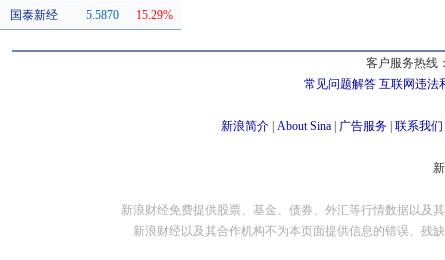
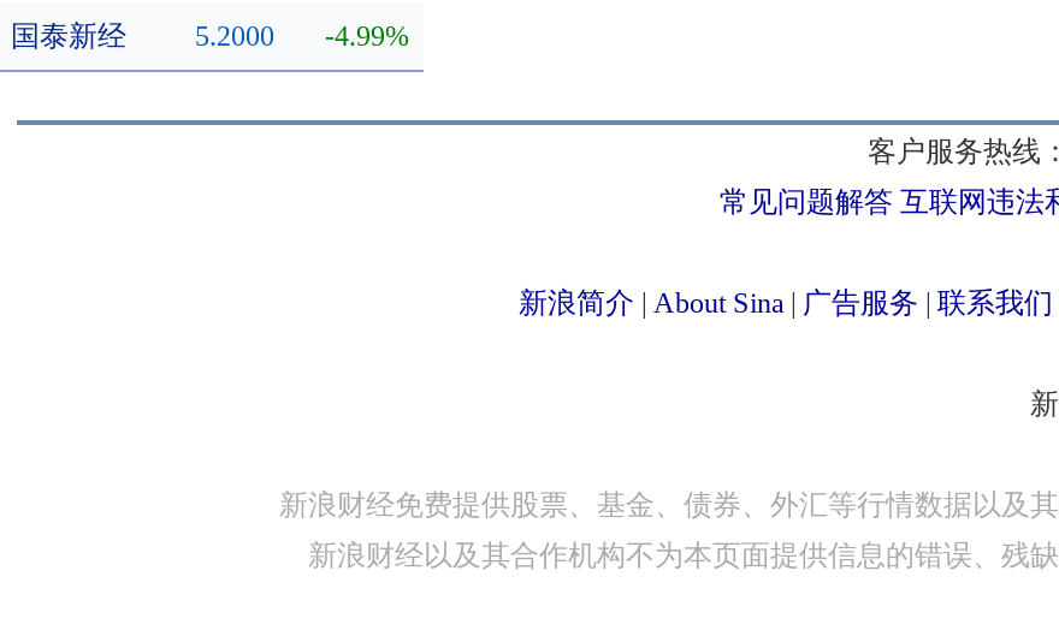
- 5.5870
+ 5.2000

- 15.29%
+ -4.99%
